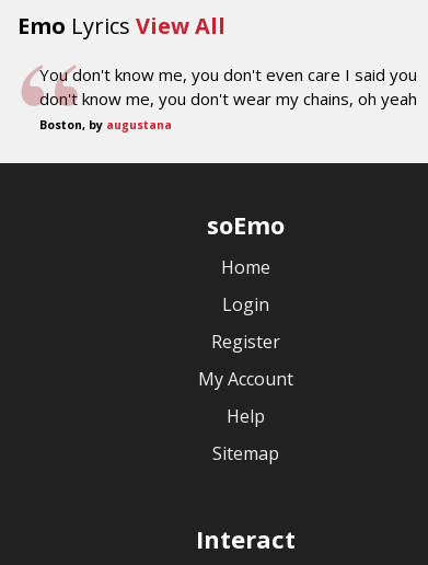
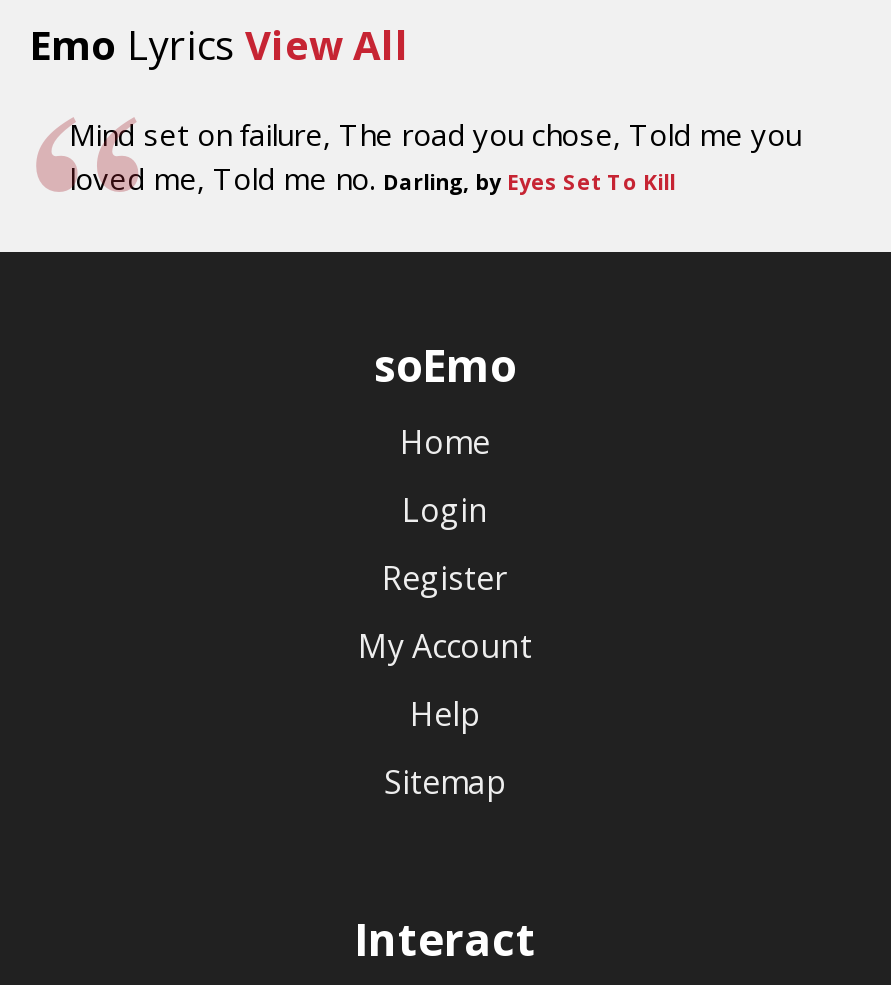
- You don't know me, you don't even care I said you
- don't know me, you don't wear my chains, oh yeah
- Boston, by augustana
+ Mind set on failure, The road you chose, Told me you
+ loved me, Told me no. Darling, by Eyes Set To Kill
